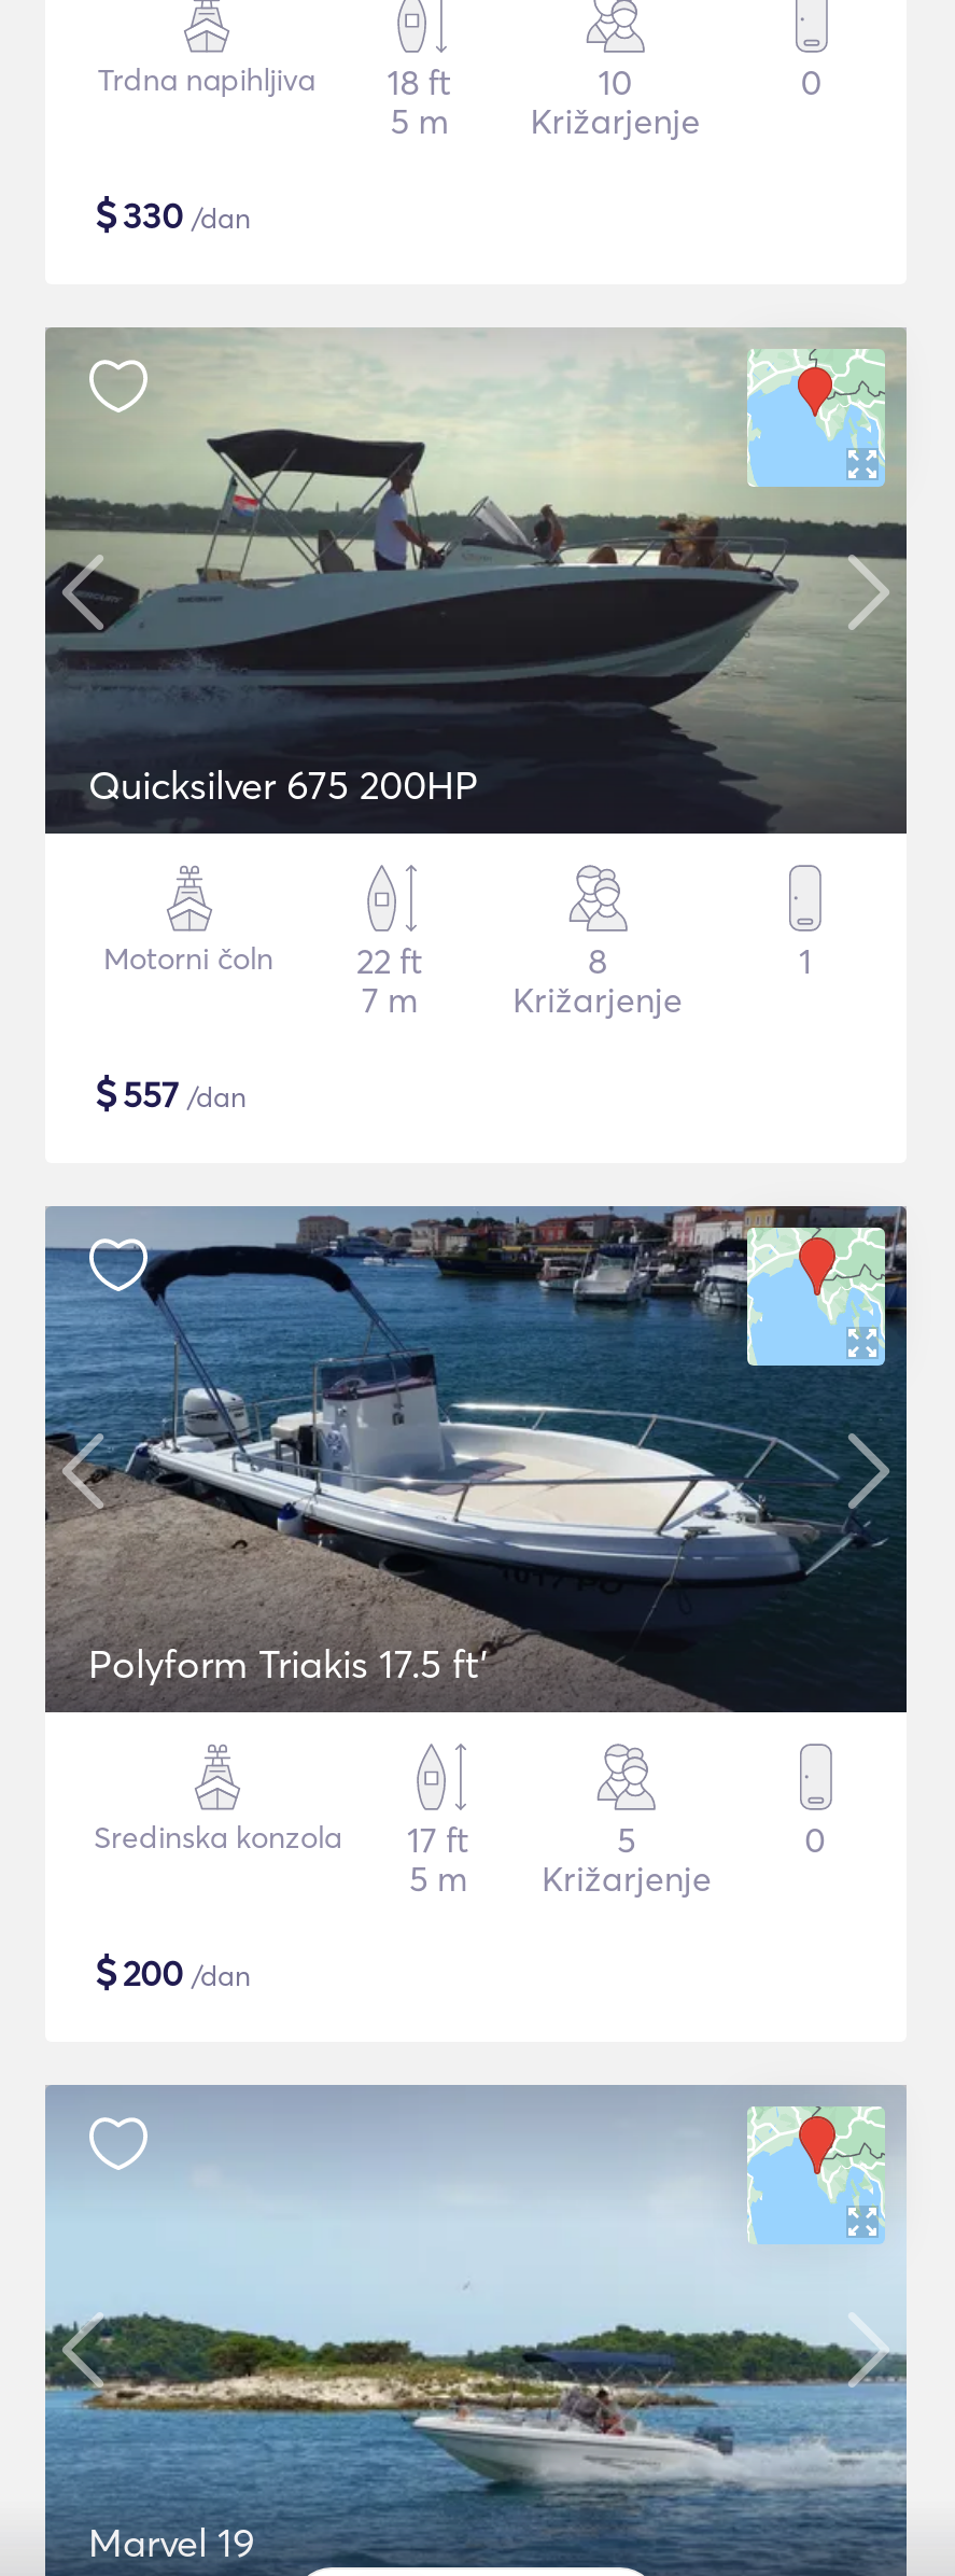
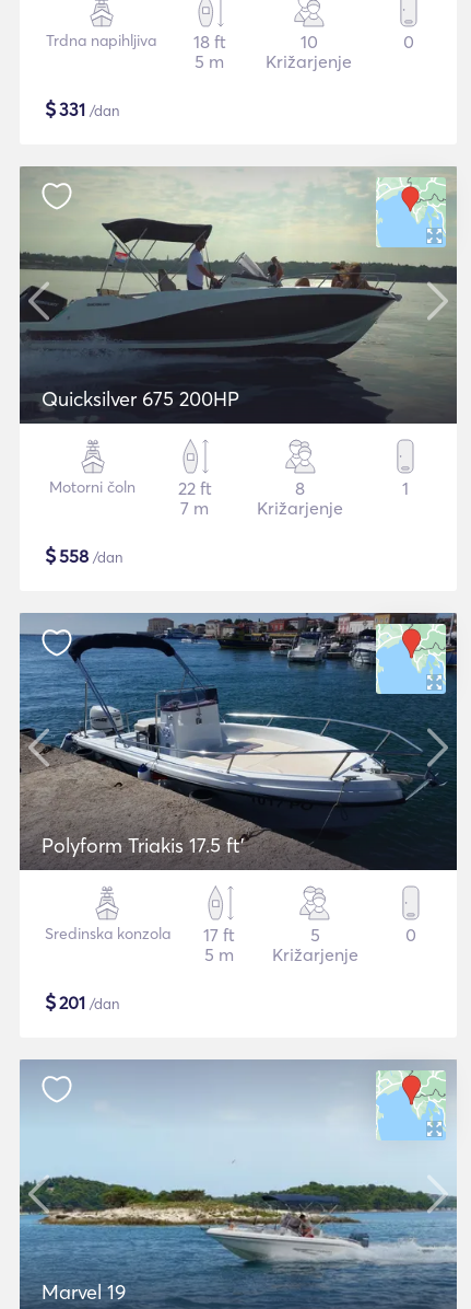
- $330 /dan
+ $331 /dan

- $557 /dan
+ $558 /dan

- $200 /dan
+ $201 /dan
